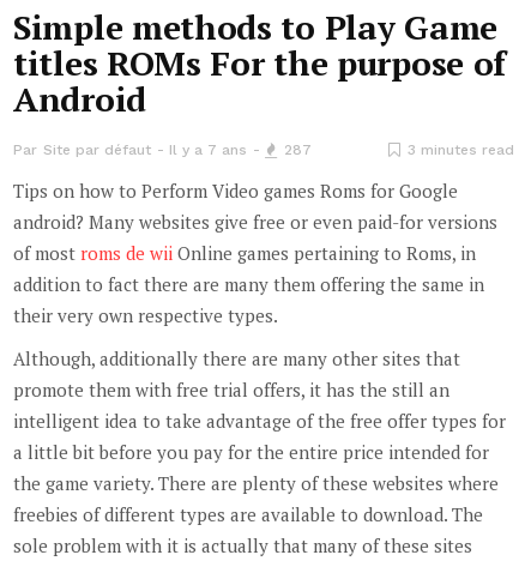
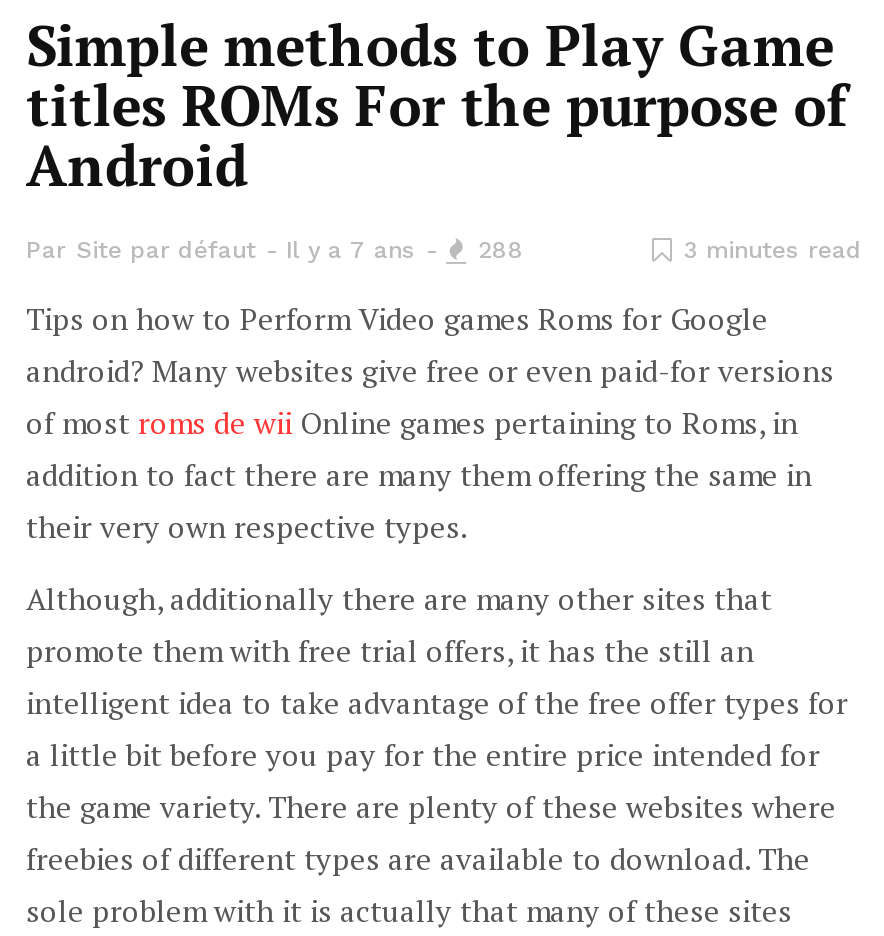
- Par Site par défaut Il y a 7 ans 287
+ Par Site par défaut Il y a 7 ans 288
